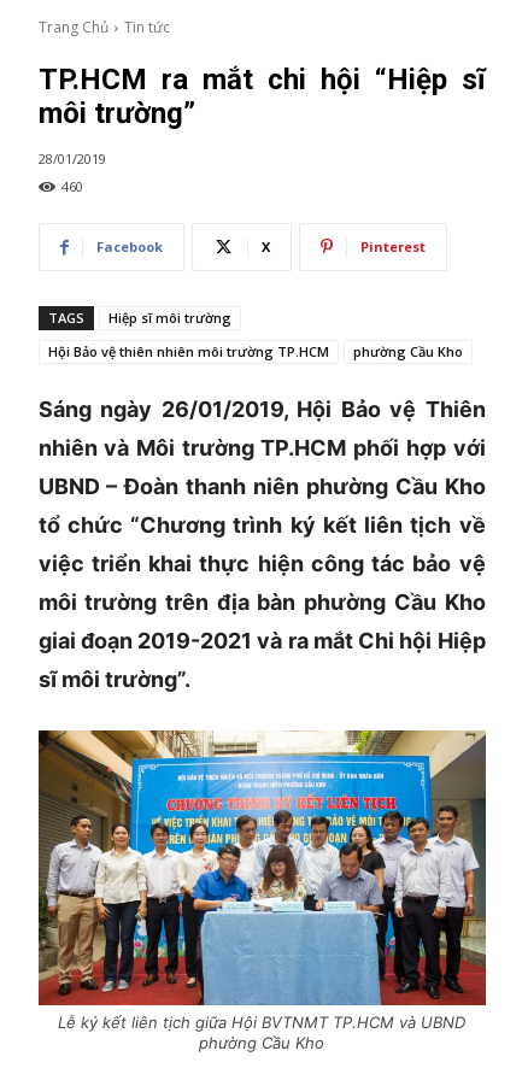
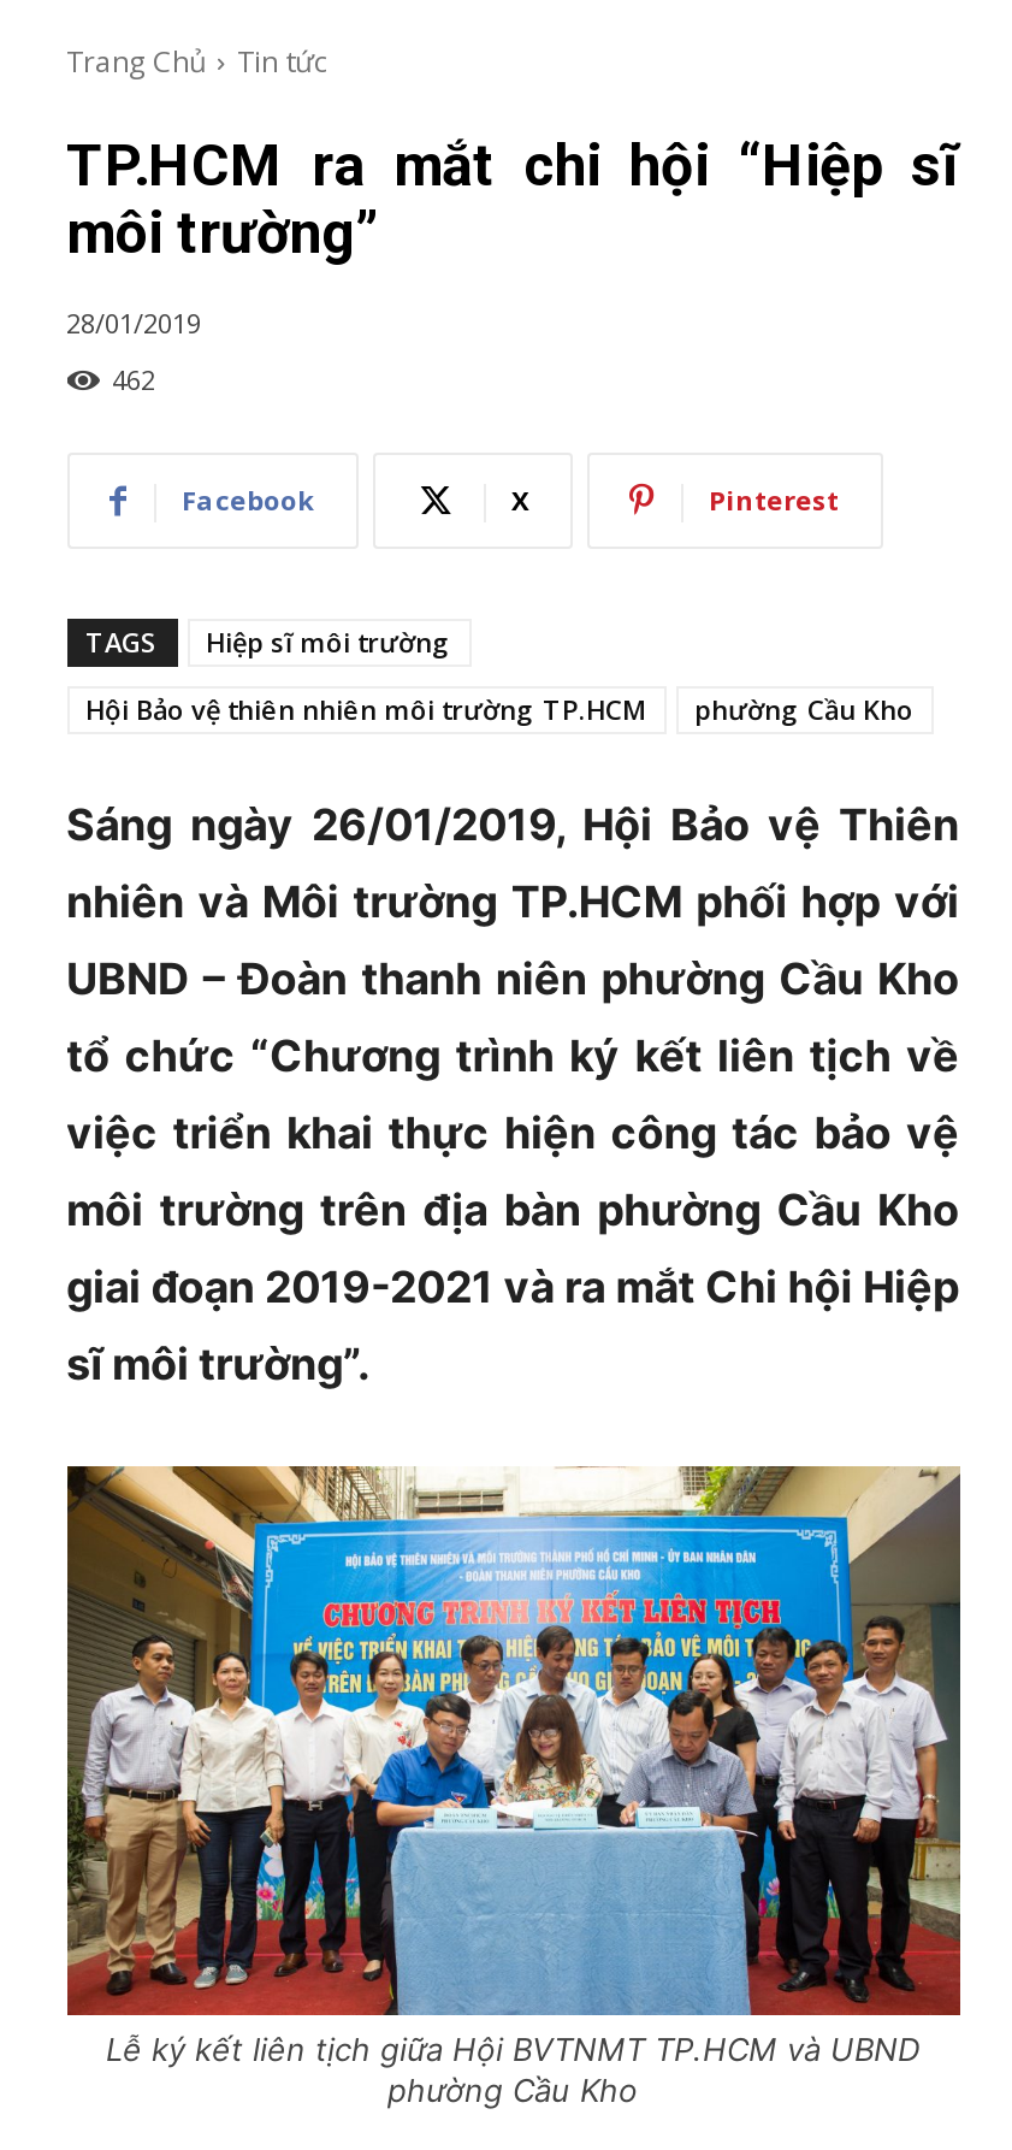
- 460
+ 462
